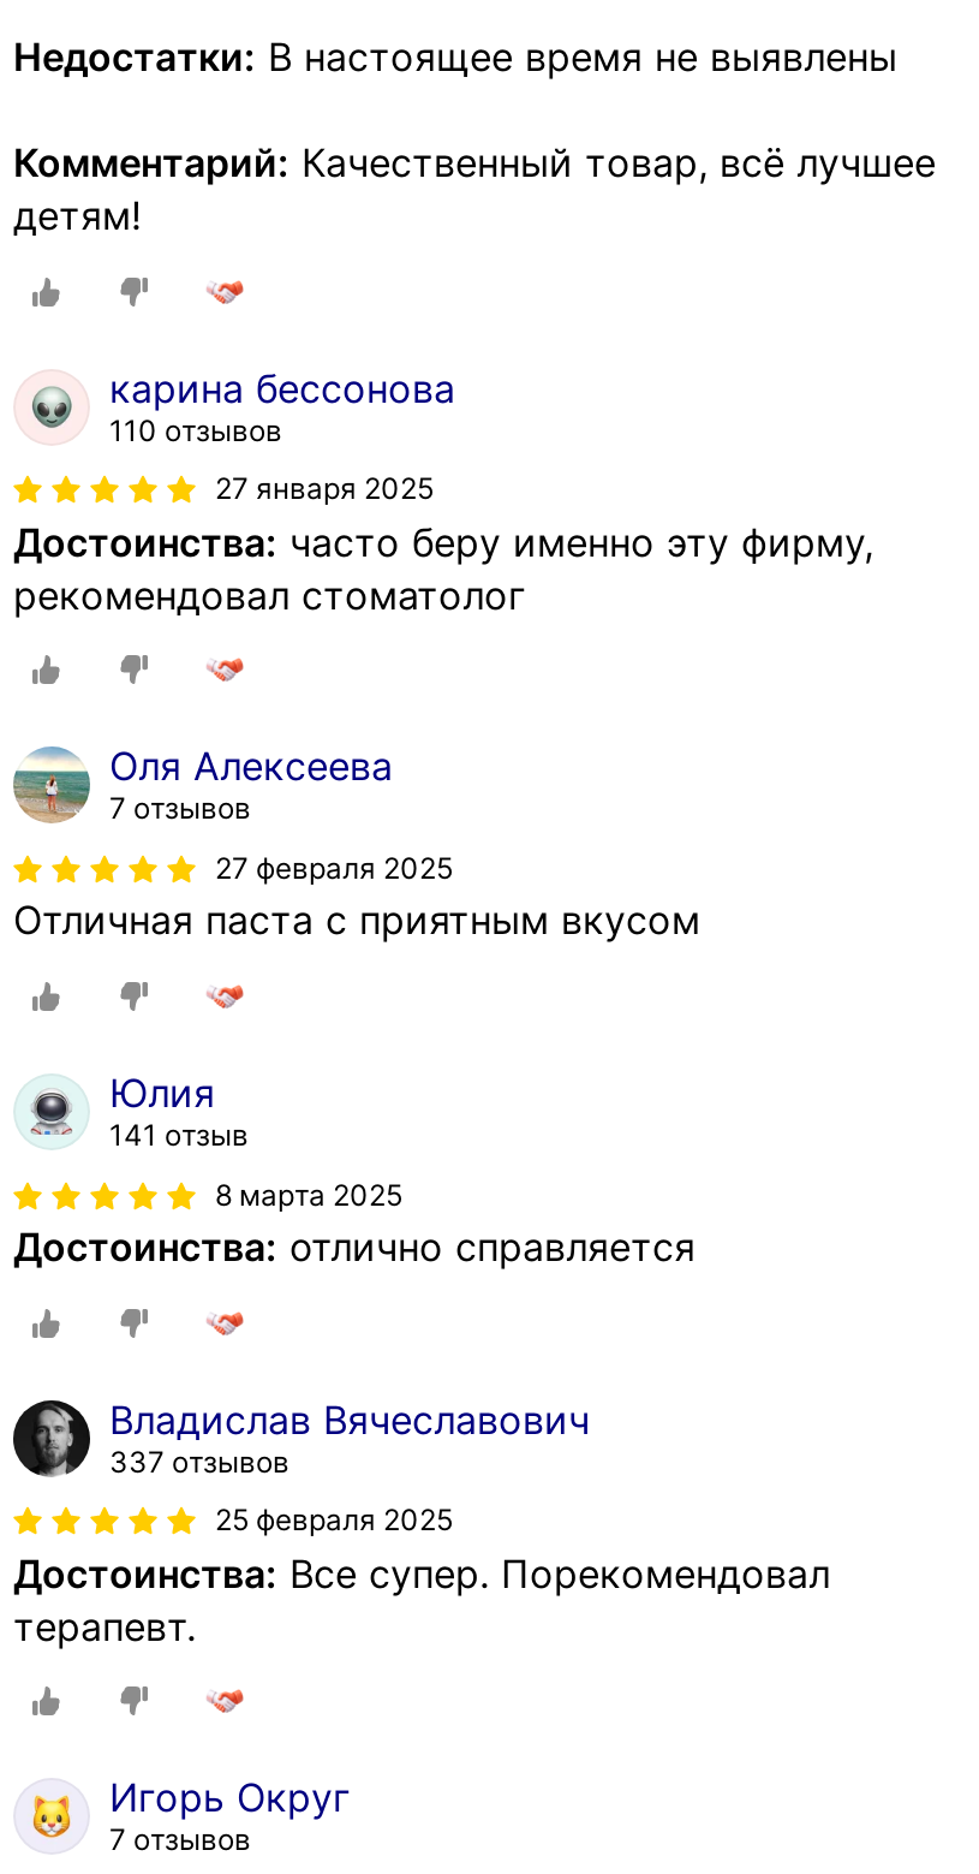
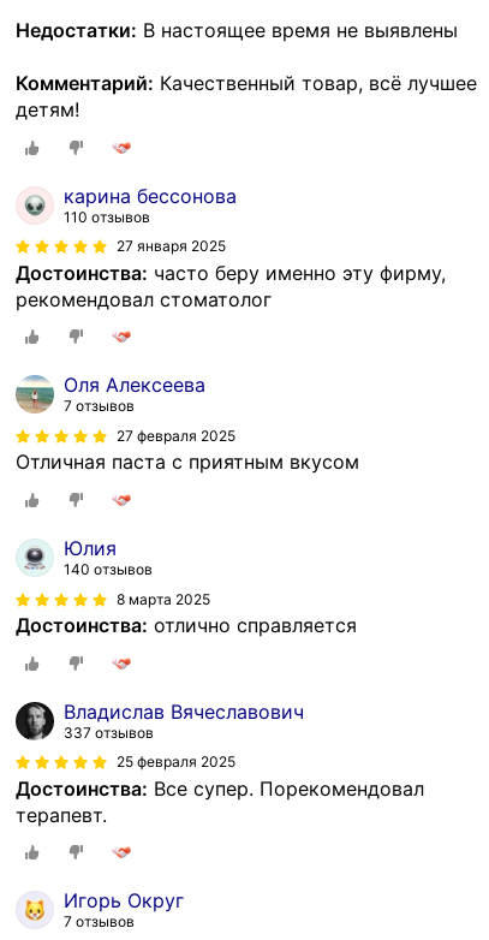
- 141 отзыв
+ 140 отзывов
